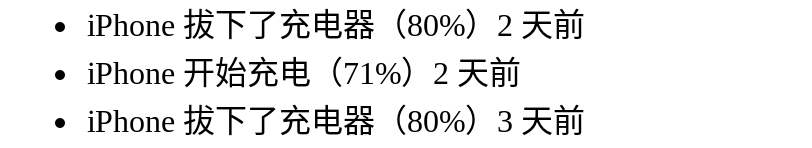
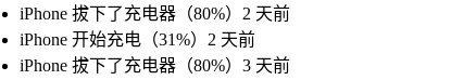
- iPhone 开始充电（71%）2 天前
+ iPhone 开始充电（31%）2 天前
